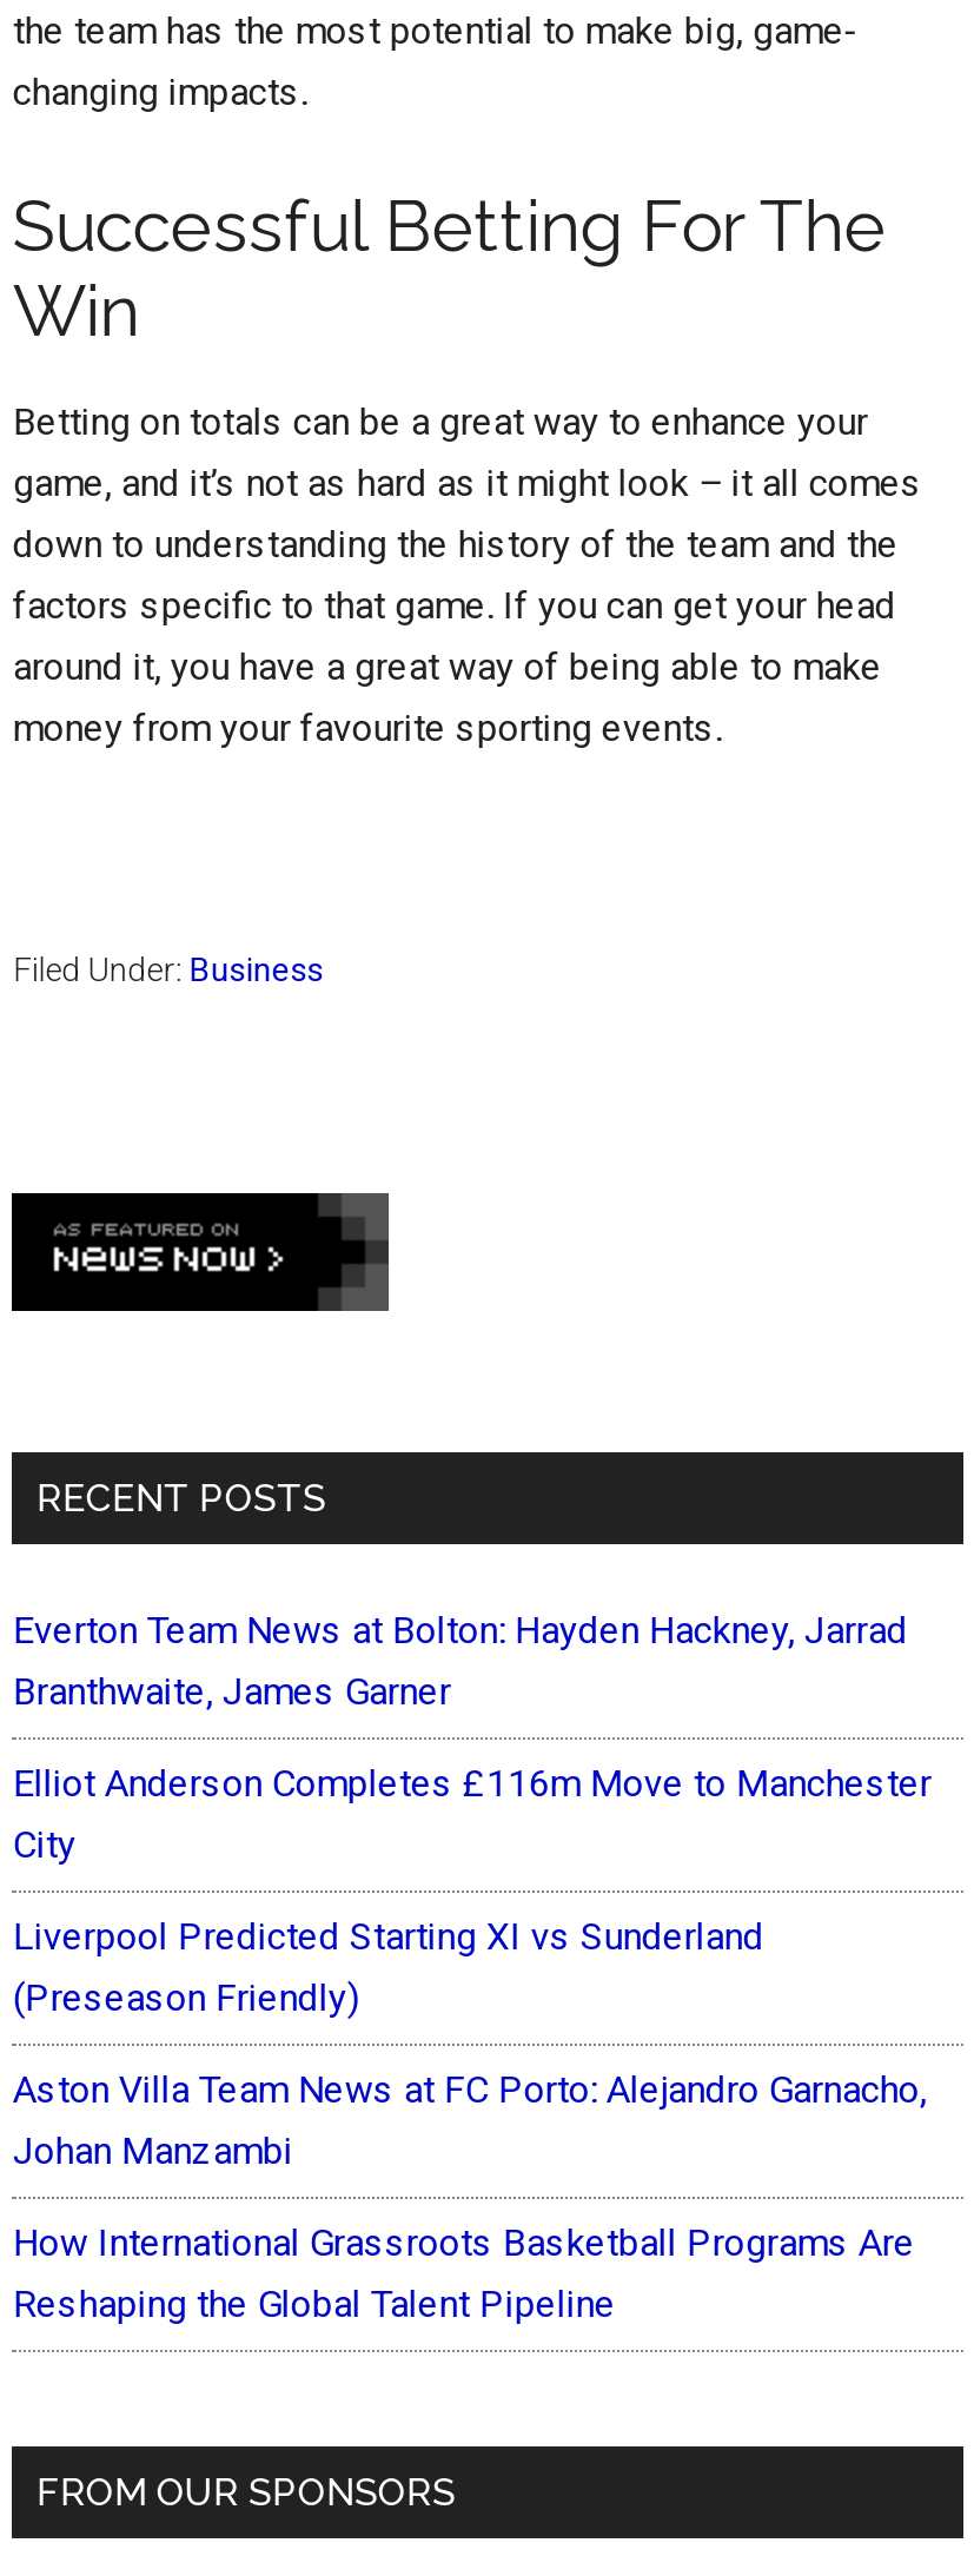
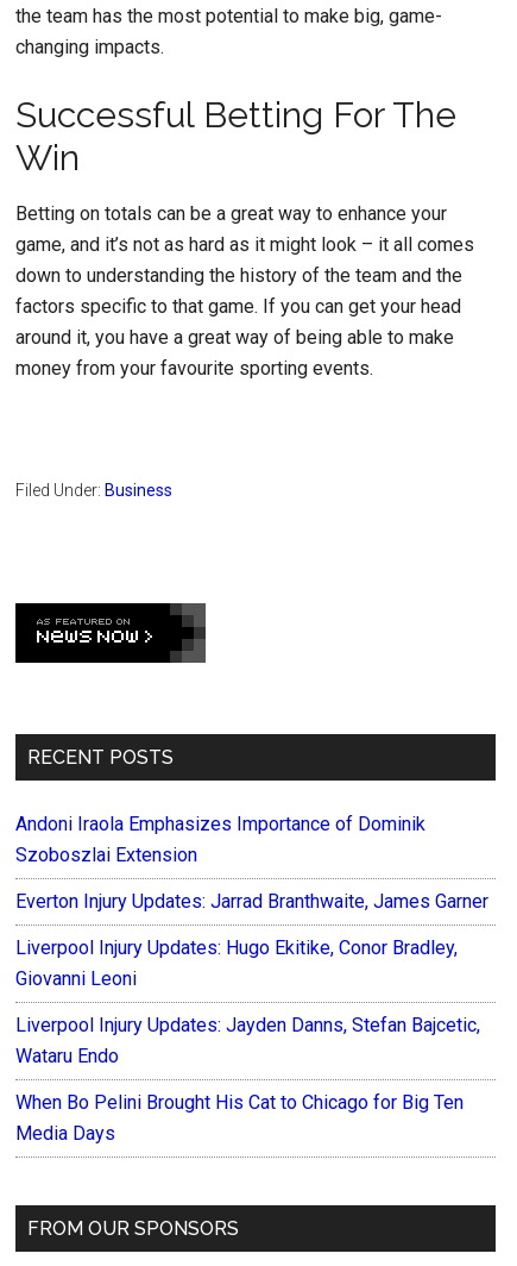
- Everton Team News at Bolton: Hayden Hackney, Jarrad
- Branthwaite, James Garner
+ Andoni Iraola Emphasizes Importance of Dominik
+ Szoboszlai Extension

- Elliot Anderson Completes £116m Move to Manchester
- City
+ Everton Injury Updates: Jarrad Branthwaite, James Garner

- Liverpool Predicted Starting XI vs Sunderland
- (Preseason Friendly)
+ Liverpool Injury Updates: Hugo Ekitike, Conor Bradley,
+ Giovanni Leoni

- Aston Villa Team News at FC Porto: Alejandro Garnacho,
- Johan Manzambi
+ Liverpool Injury Updates: Jayden Danns, Stefan Bajcetic,
+ Wataru Endo

- How International Grassroots Basketball Programs Are
- Reshaping the Global Talent Pipeline
+ When Bo Pelini Brought His Cat to Chicago for Big Ten
+ Media Days
